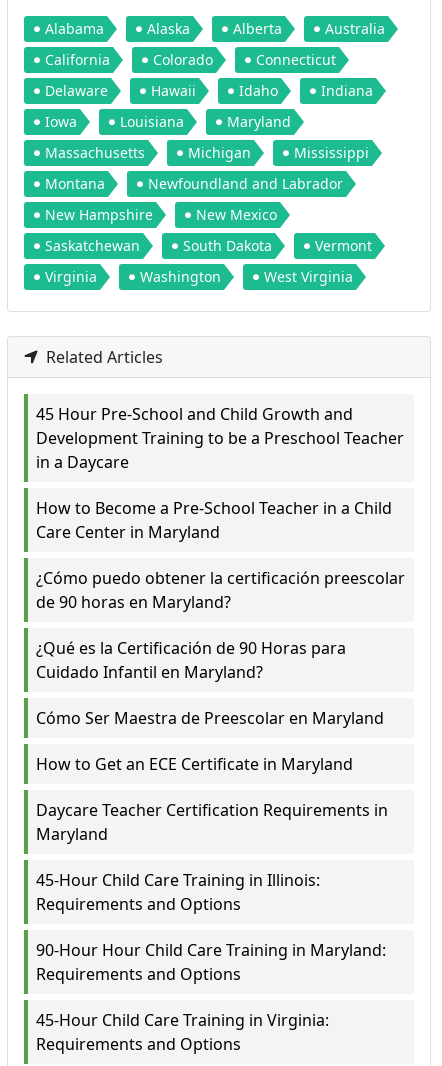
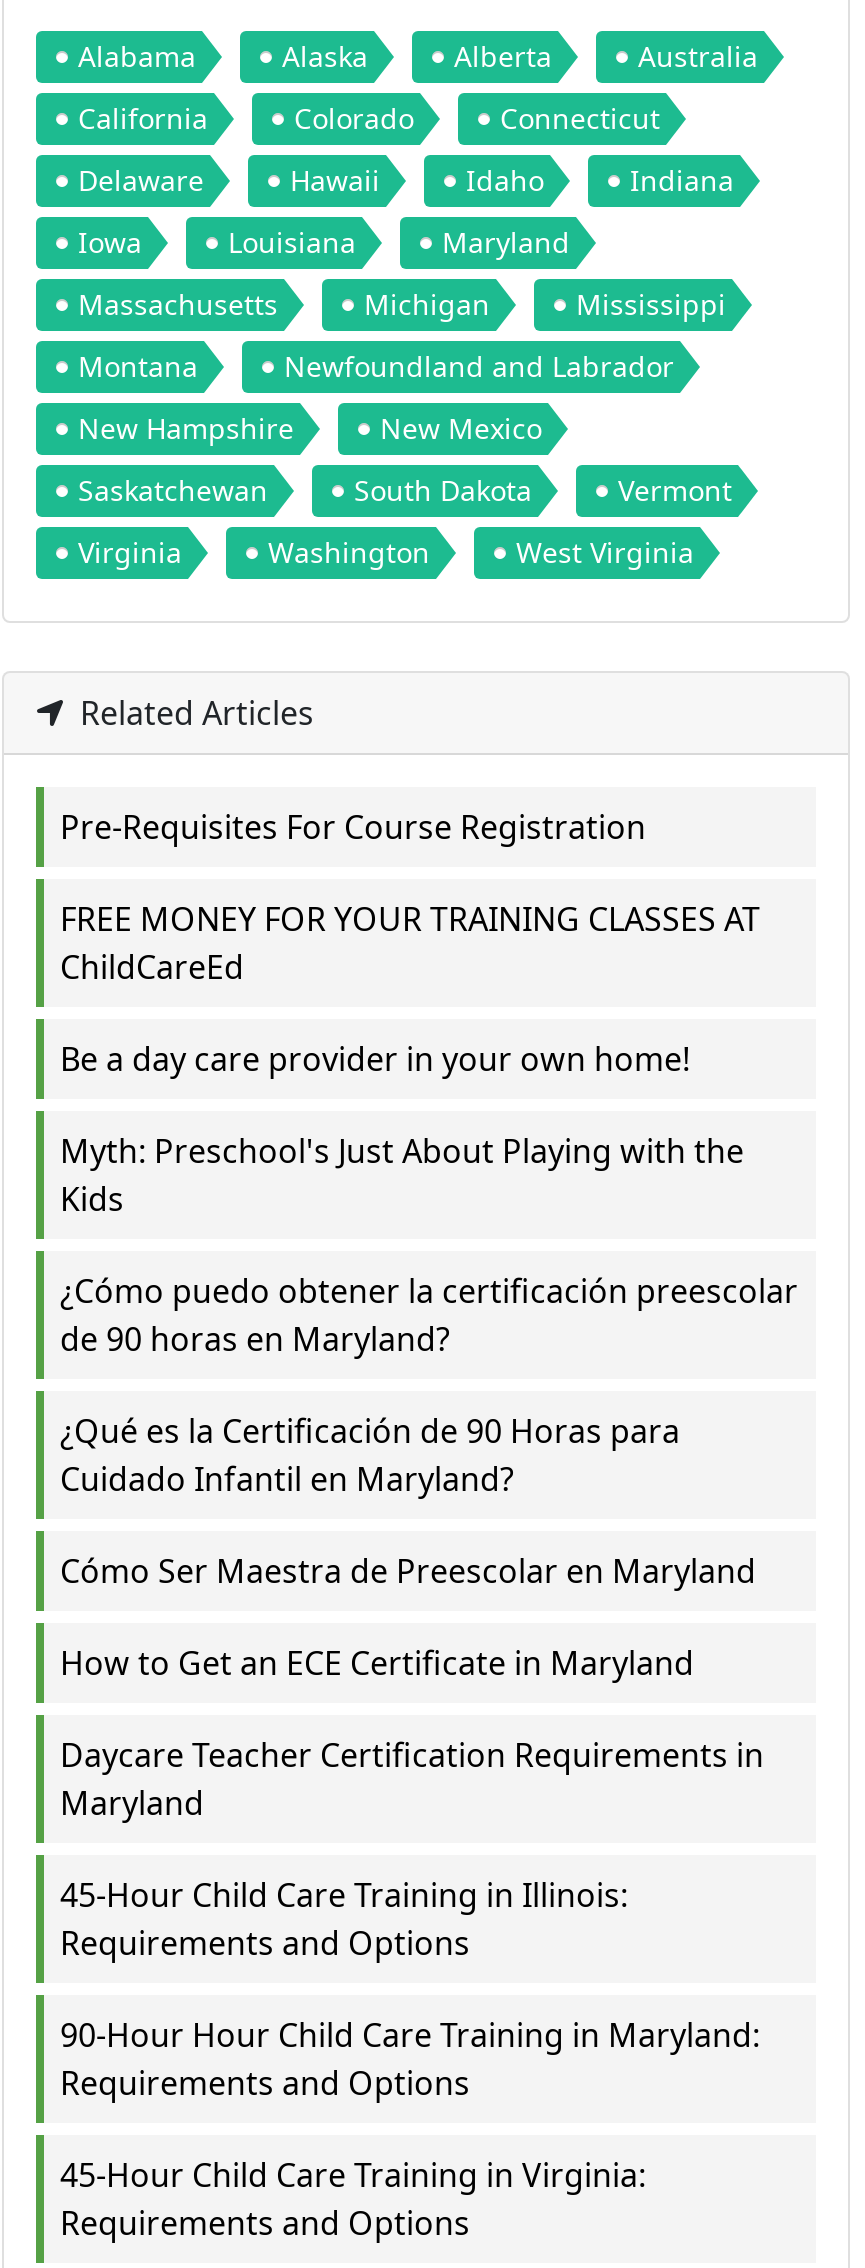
- 45 Hour Pre-School and Child Growth and
- Development Training to be a Preschool Teacher
- in a Daycare
- How to Become a Pre-School Teacher in a Child
- Care Center in Maryland
+ Pre-Requisites For Course Registration
+ FREE MONEY FOR YOUR TRAINING CLASSES AT
+ ChildCareEd
+ Be a day care provider in your own home!
+ Myth: Preschool's Just About Playing with the
+ Kids
